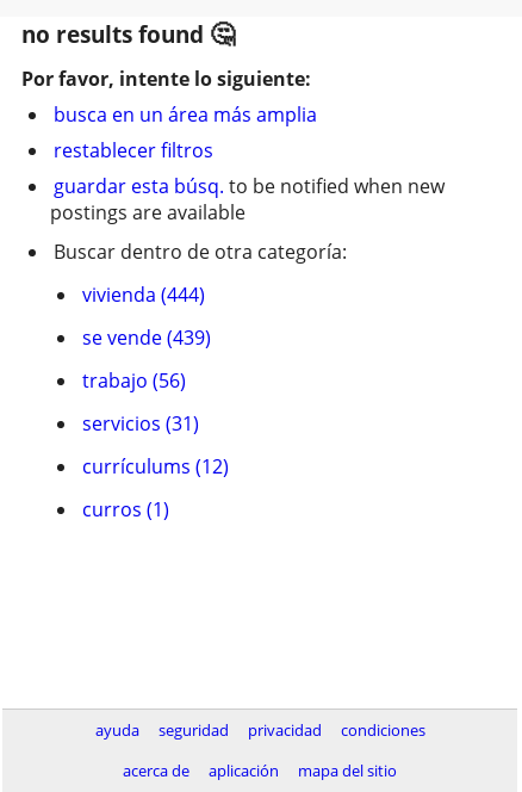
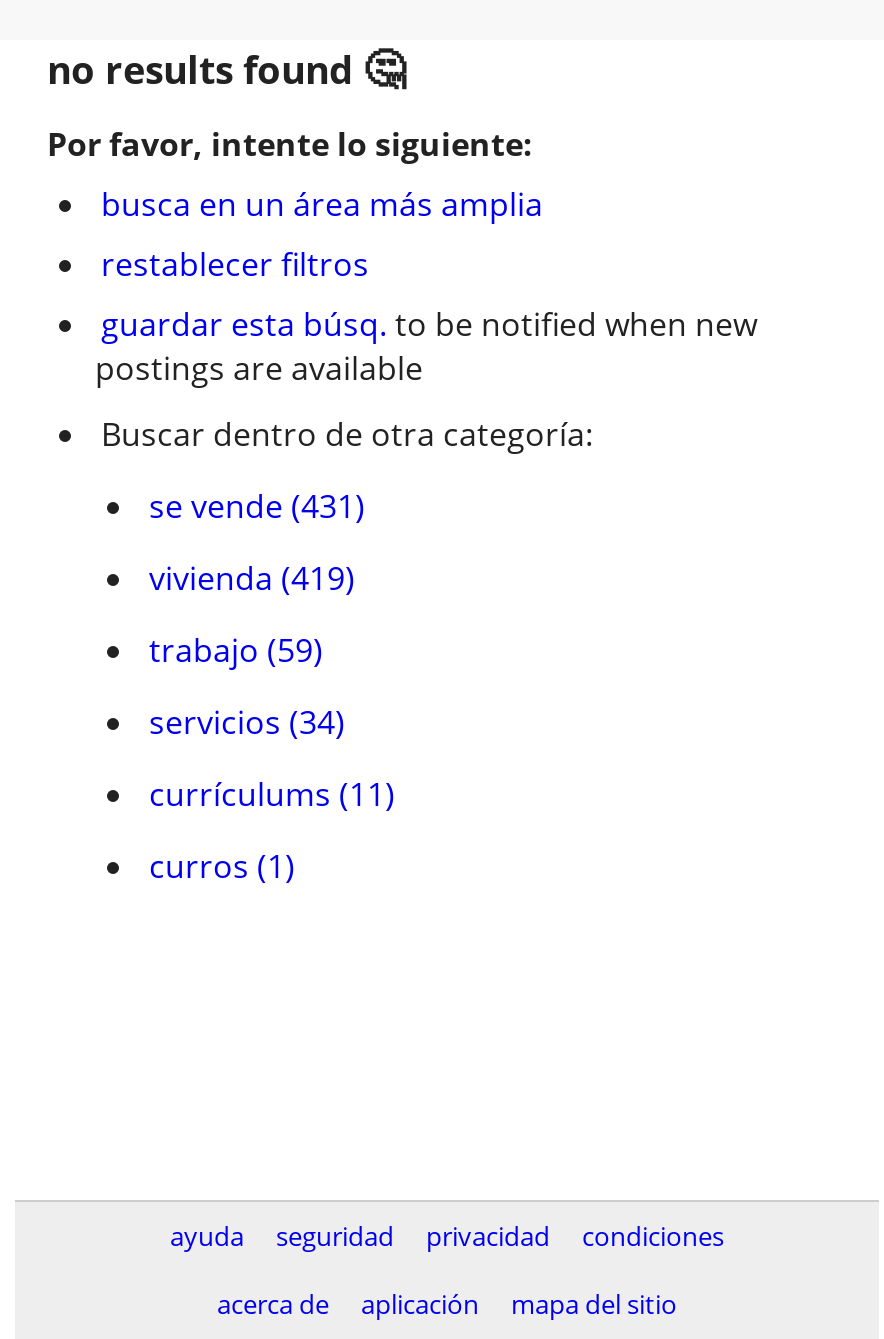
- vivienda (444)
+ se vende (431)

- se vende (439)
+ vivienda (419)

- trabajo (56)
+ trabajo (59)

- servicios (31)
+ servicios (34)

- currículums (12)
+ currículums (11)
